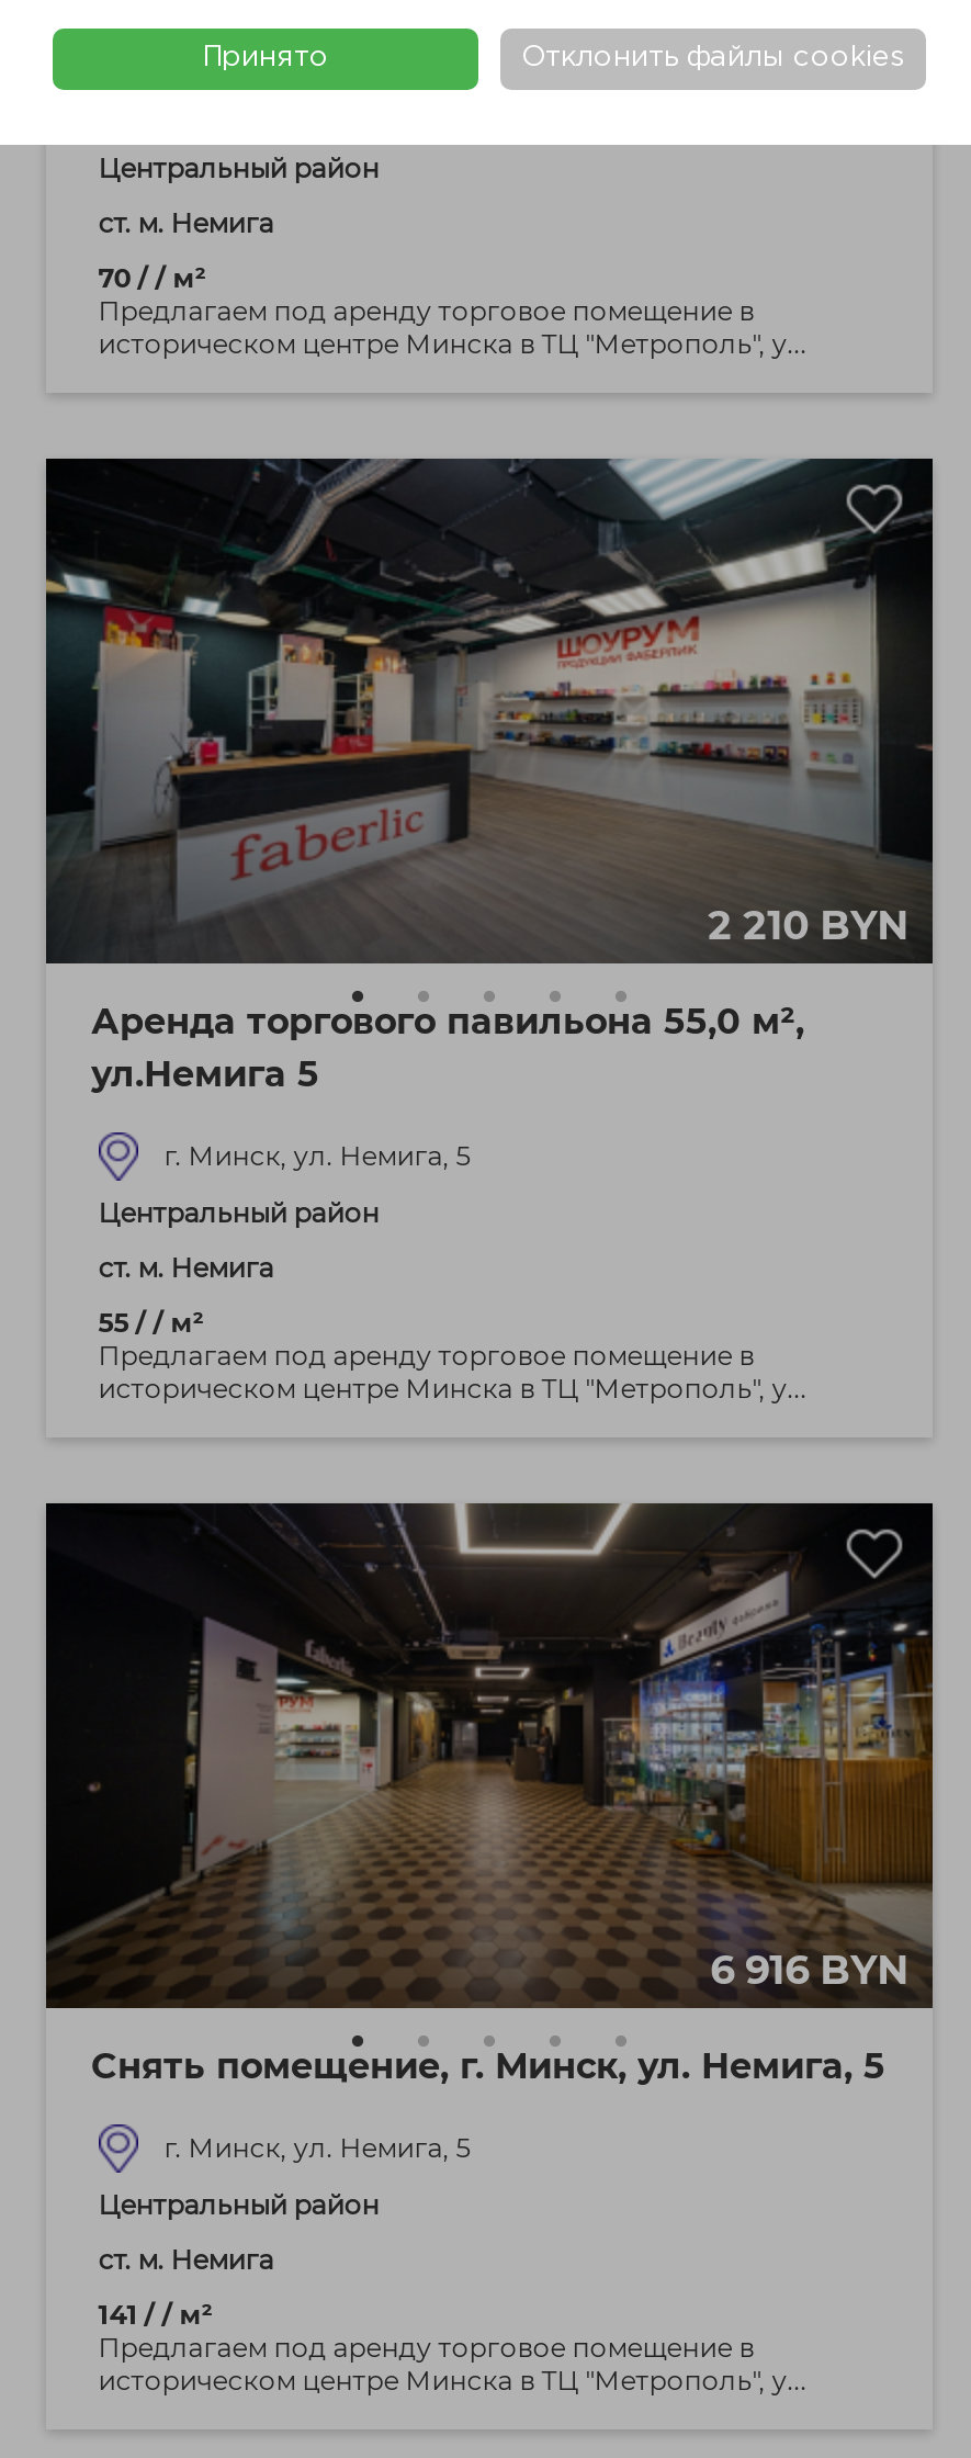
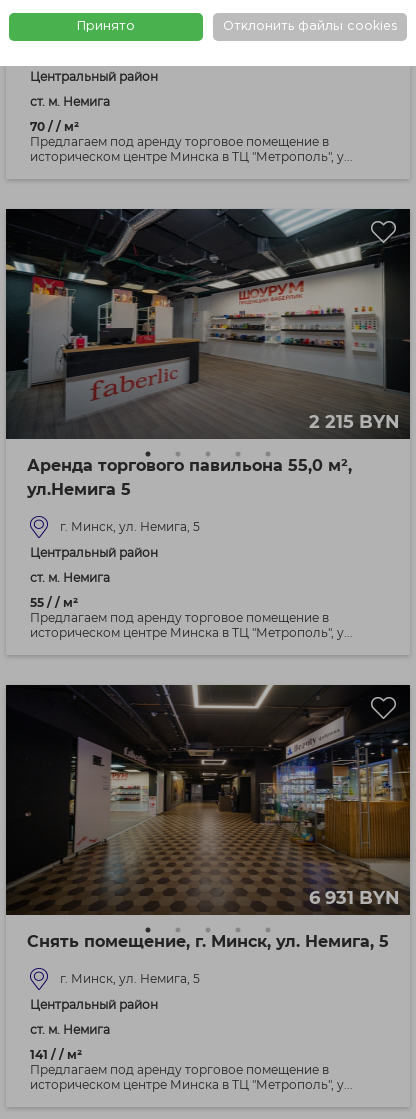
- 2 210 BYN
+ 2 215 BYN

- 6 916 BYN
+ 6 931 BYN
